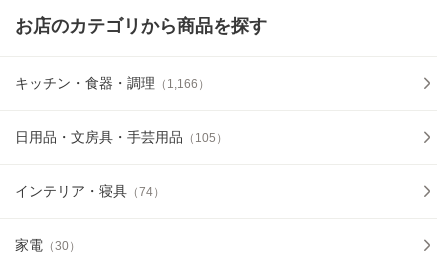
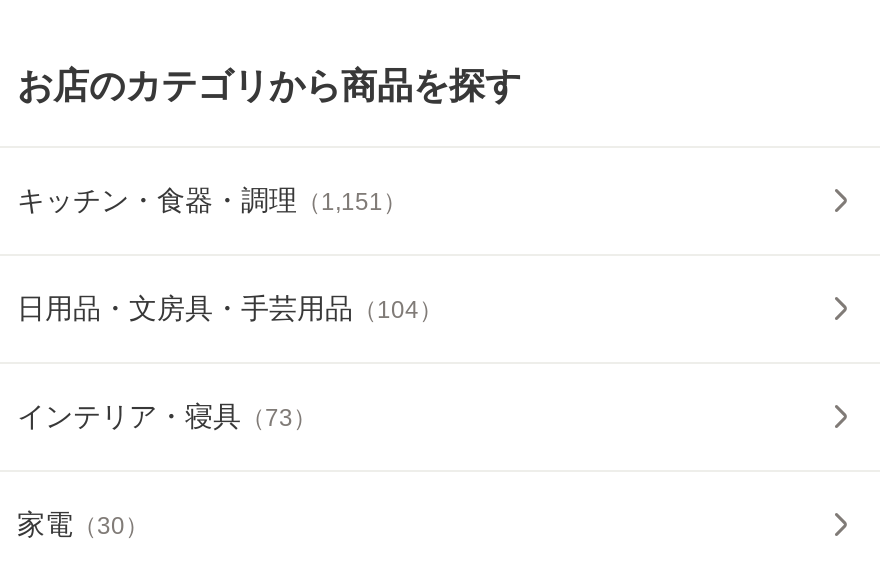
- キッチン・食器・調理（1,166）
+ キッチン・食器・調理（1,151）

- 日用品・文房具・手芸用品（105）
+ 日用品・文房具・手芸用品（104）

- インテリア・寝具（74）
+ インテリア・寝具（73）
